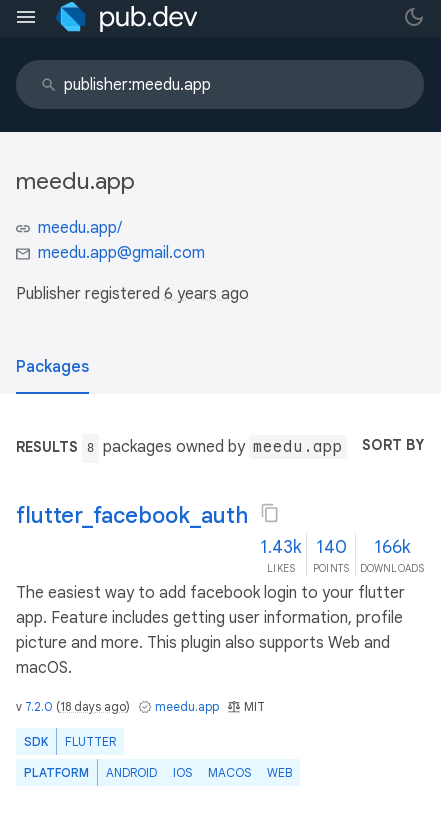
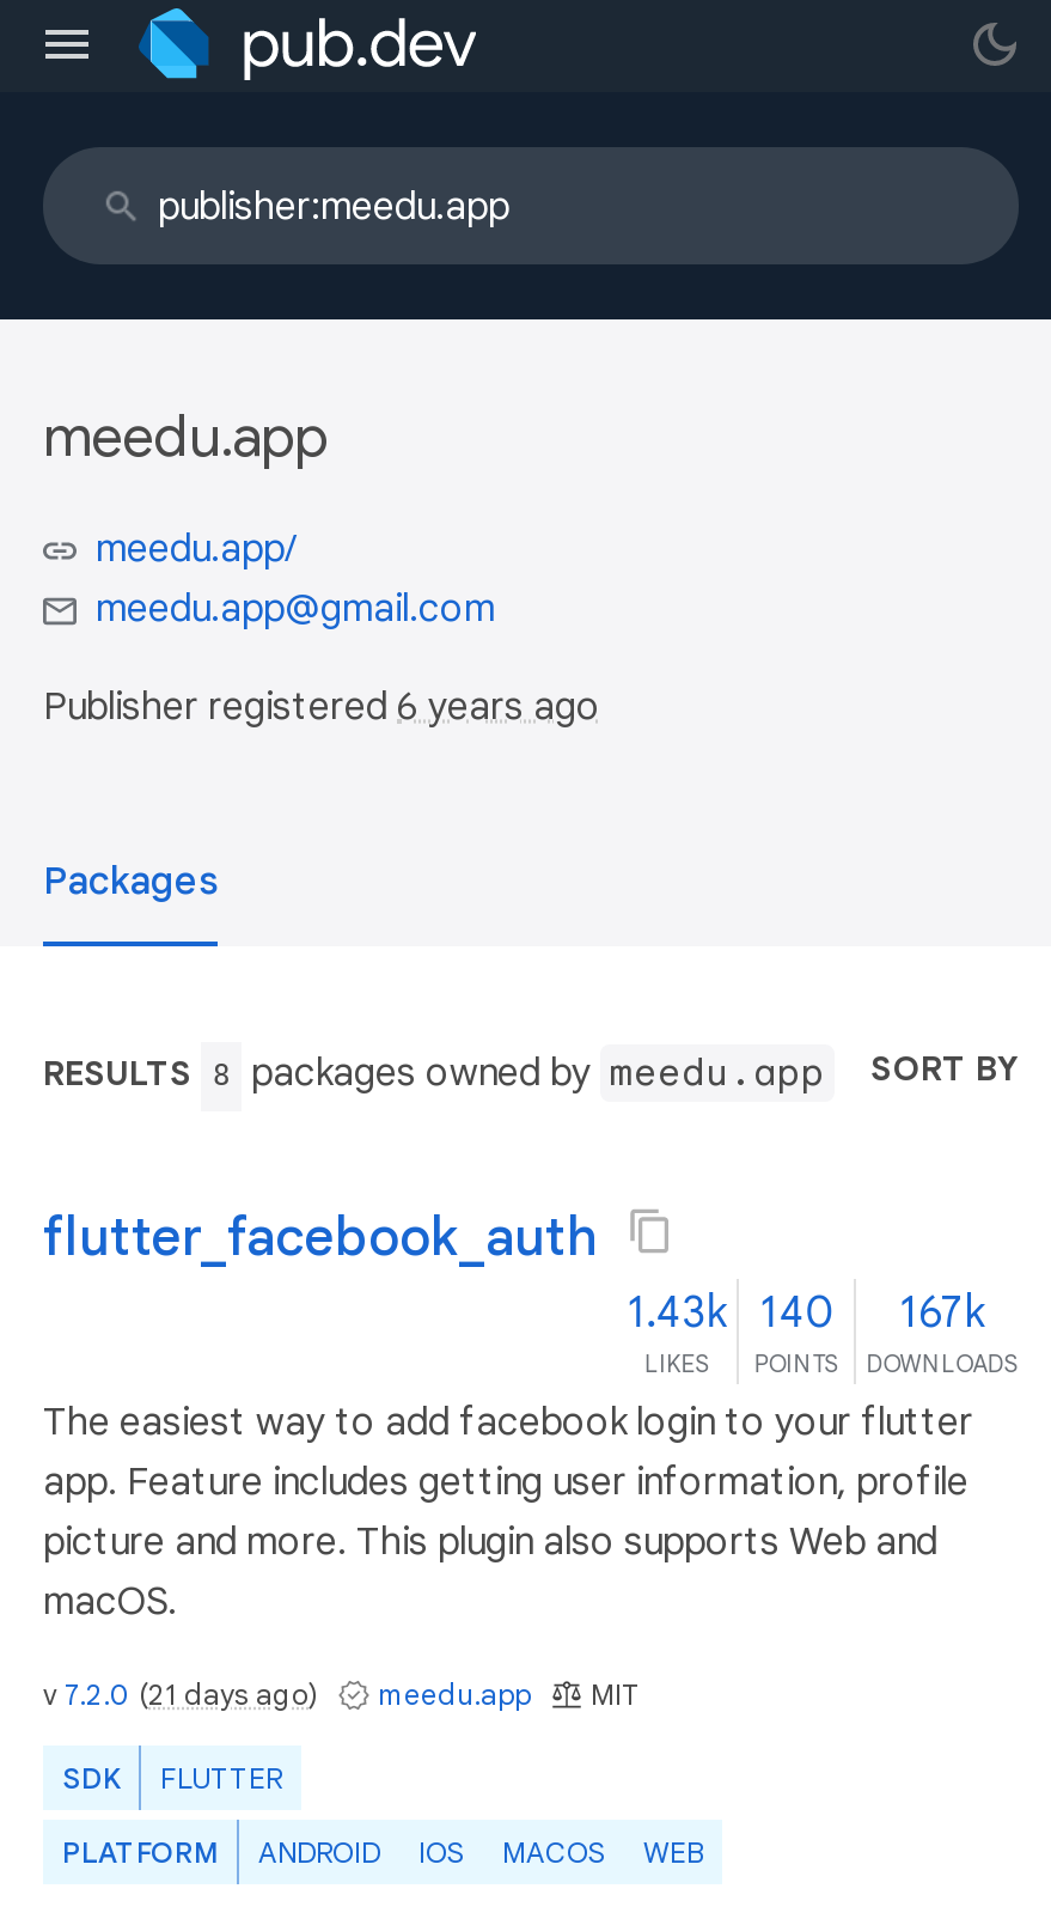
- 1.43k 140 166k
+ 1.43k 140 167k

- v 7.2.0 (18 days ago) meedu.app MIT
+ v 7.2.0 (21 days ago) meedu.app MIT
